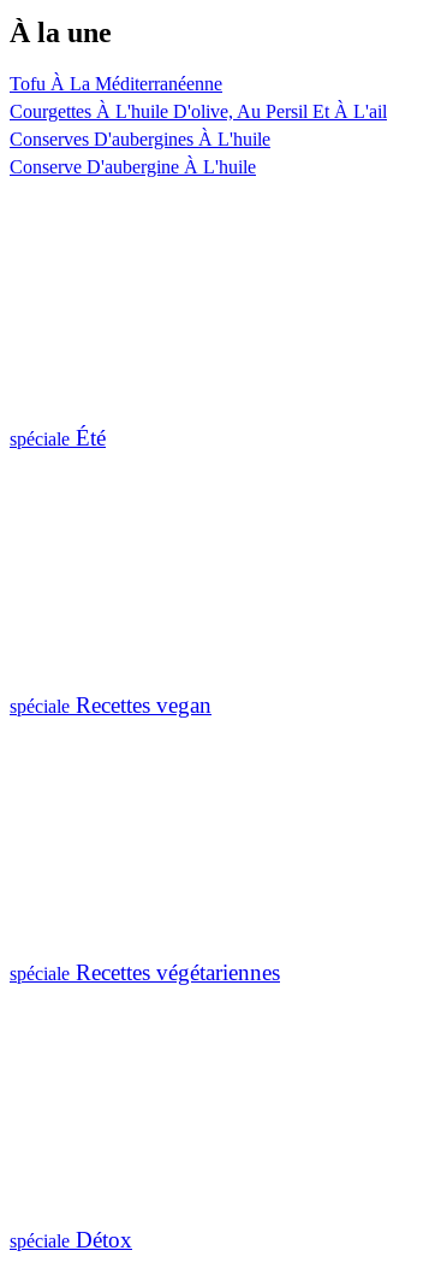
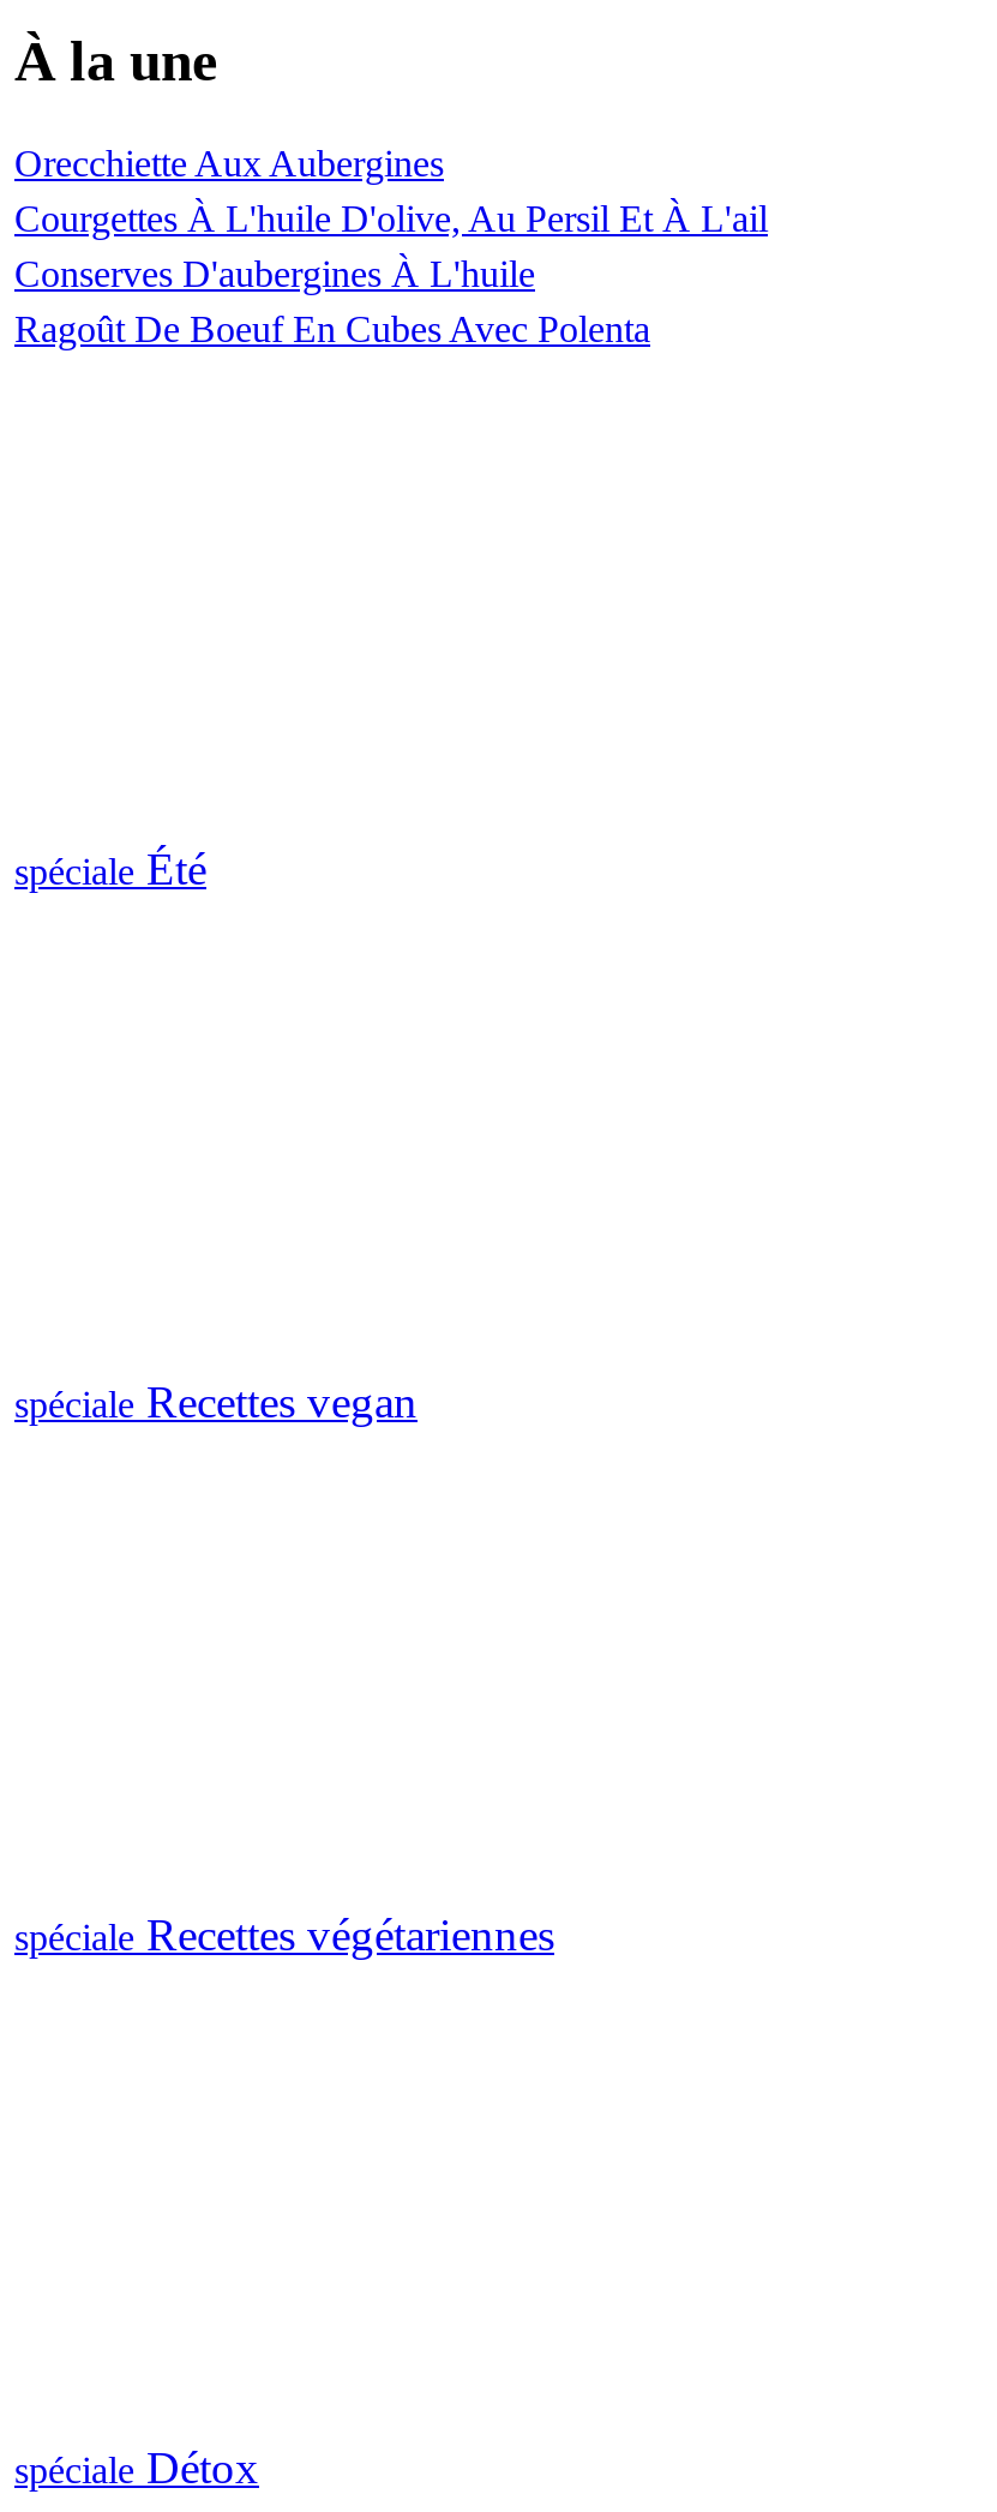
- Tofu À La Méditerranéenne
+ Orecchiette Aux Aubergines

- Conserve D'aubergine À L'huile
+ Ragoût De Boeuf En Cubes Avec Polenta
